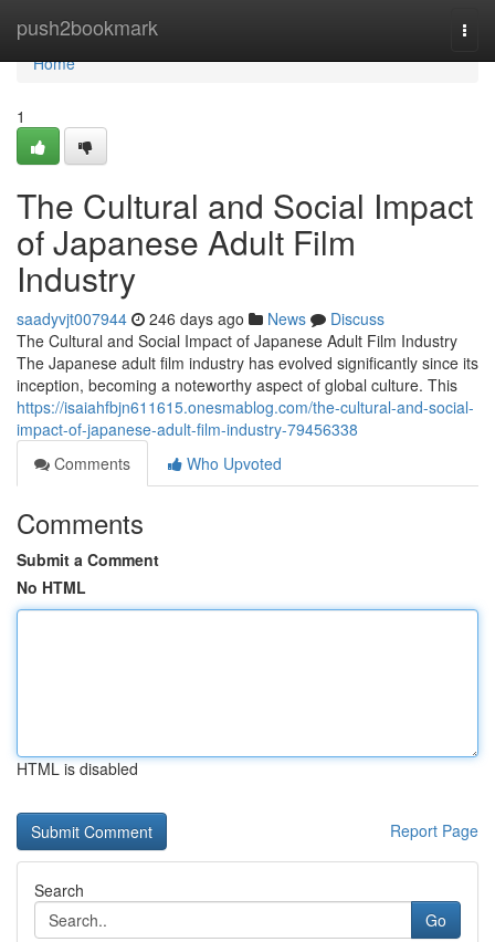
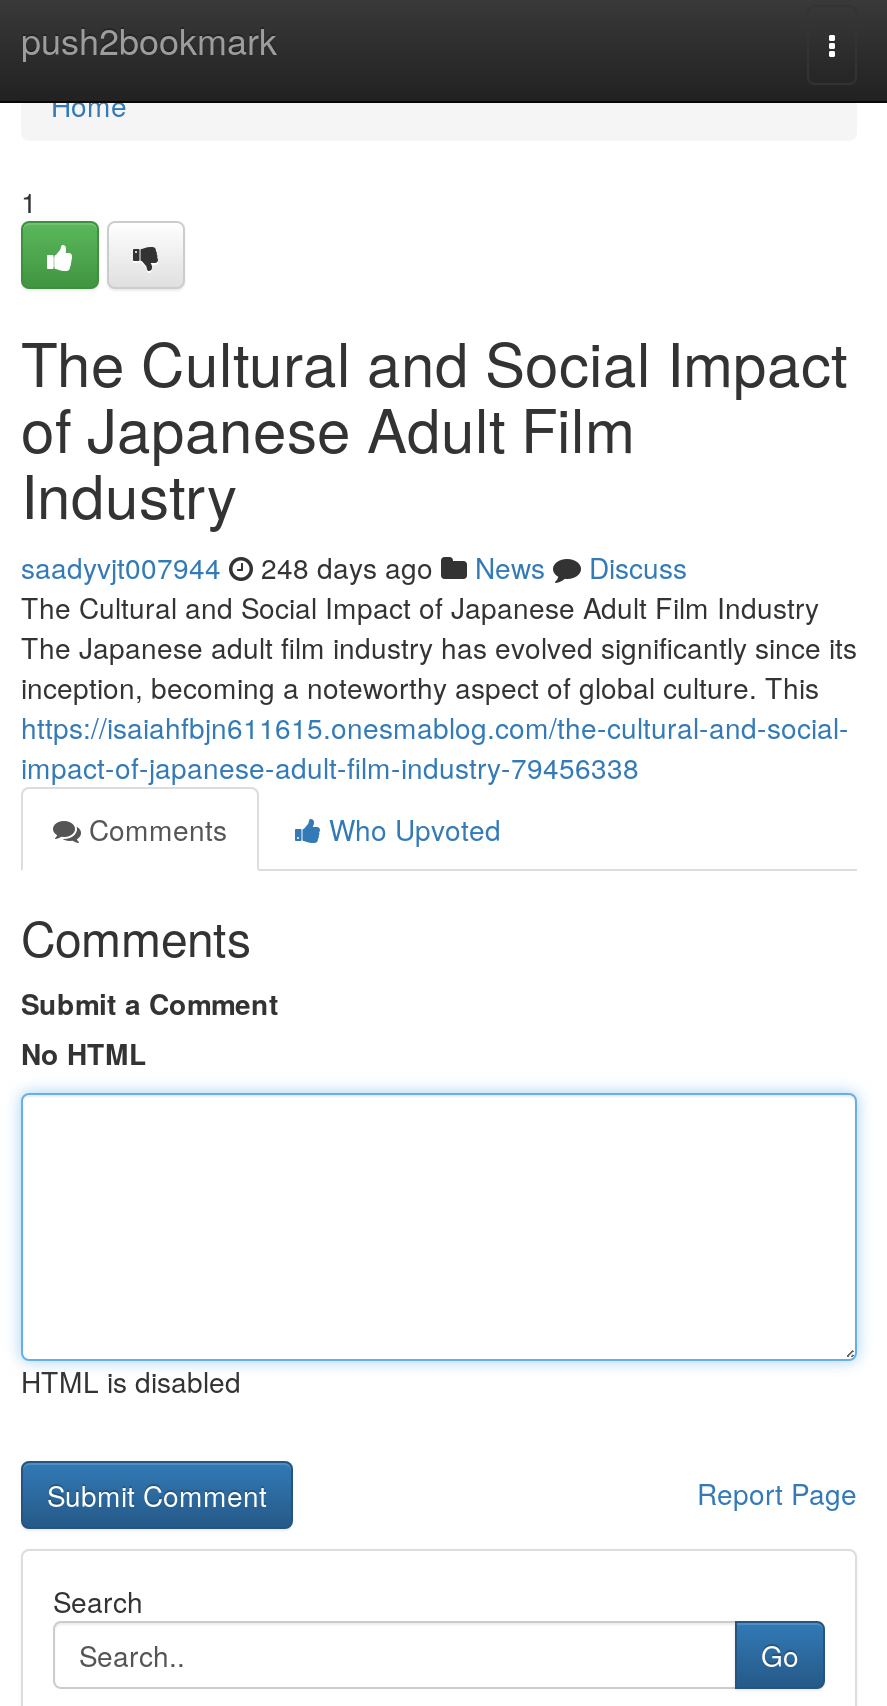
- saadyvjt007944 246 days ago News Discuss
+ saadyvjt007944 248 days ago News Discuss
